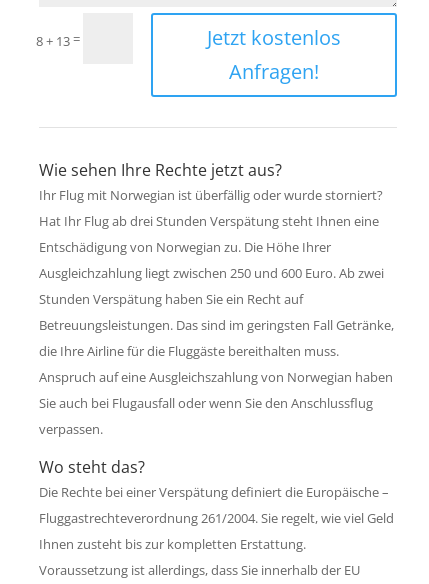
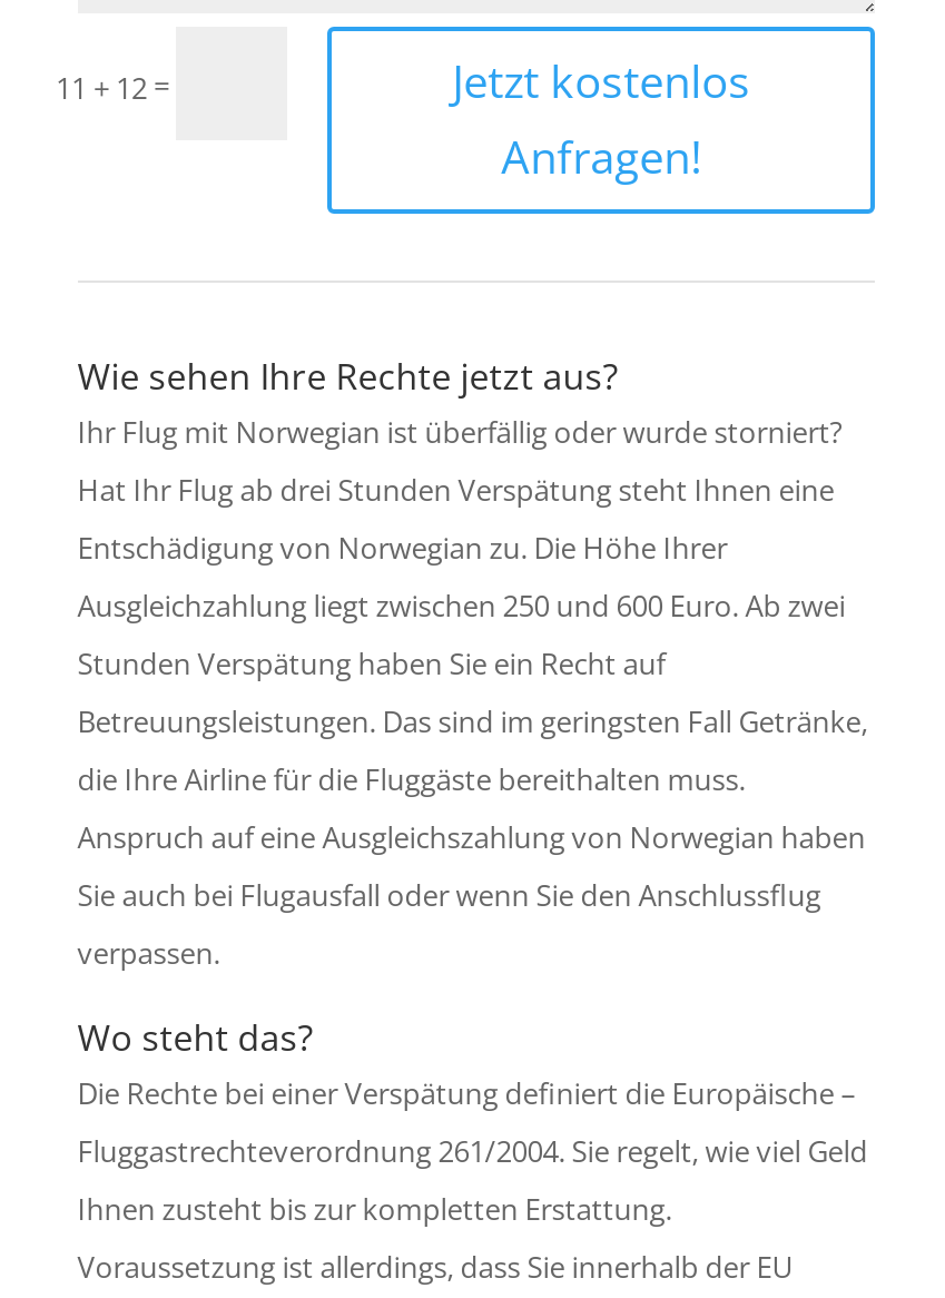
- 8 + 13 =
+ 11 + 12 =
